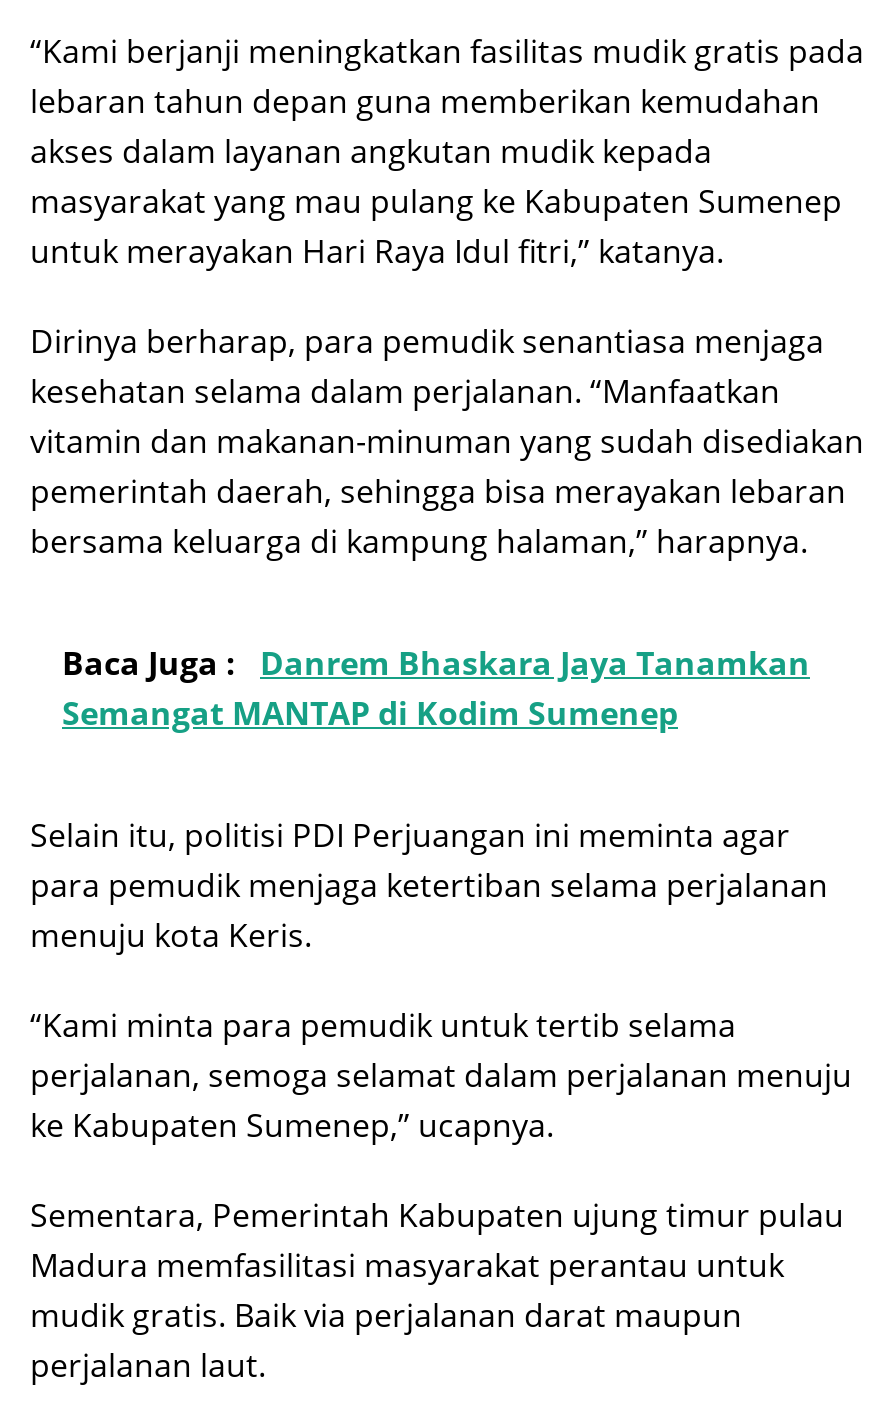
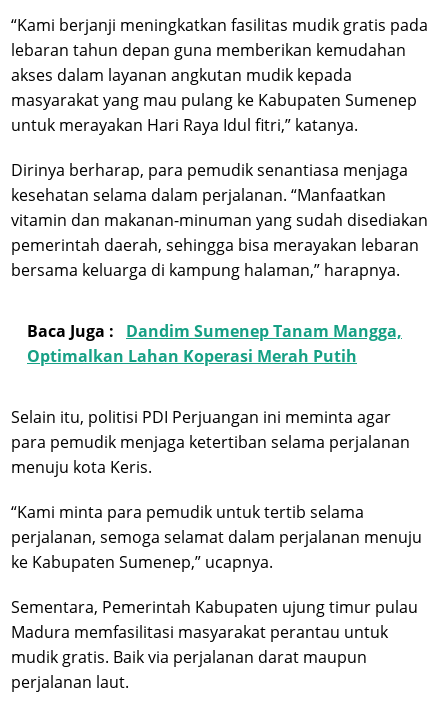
- Baca Juga : Danrem Bhaskara Jaya Tanamkan
- Semangat MANTAP di Kodim Sumenep
+ Baca Juga : Dandim Sumenep Tanam Mangga,
+ Optimalkan Lahan Koperasi Merah Putih
